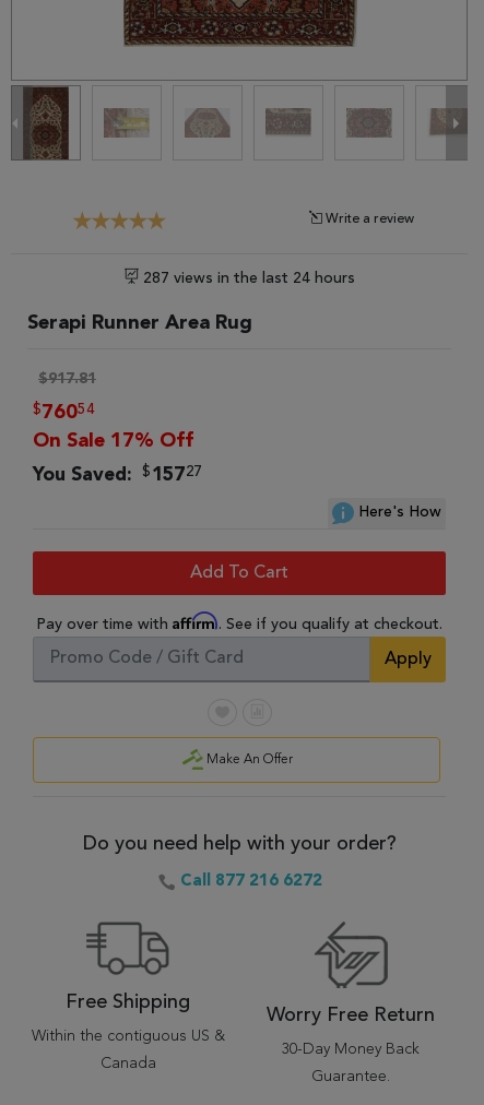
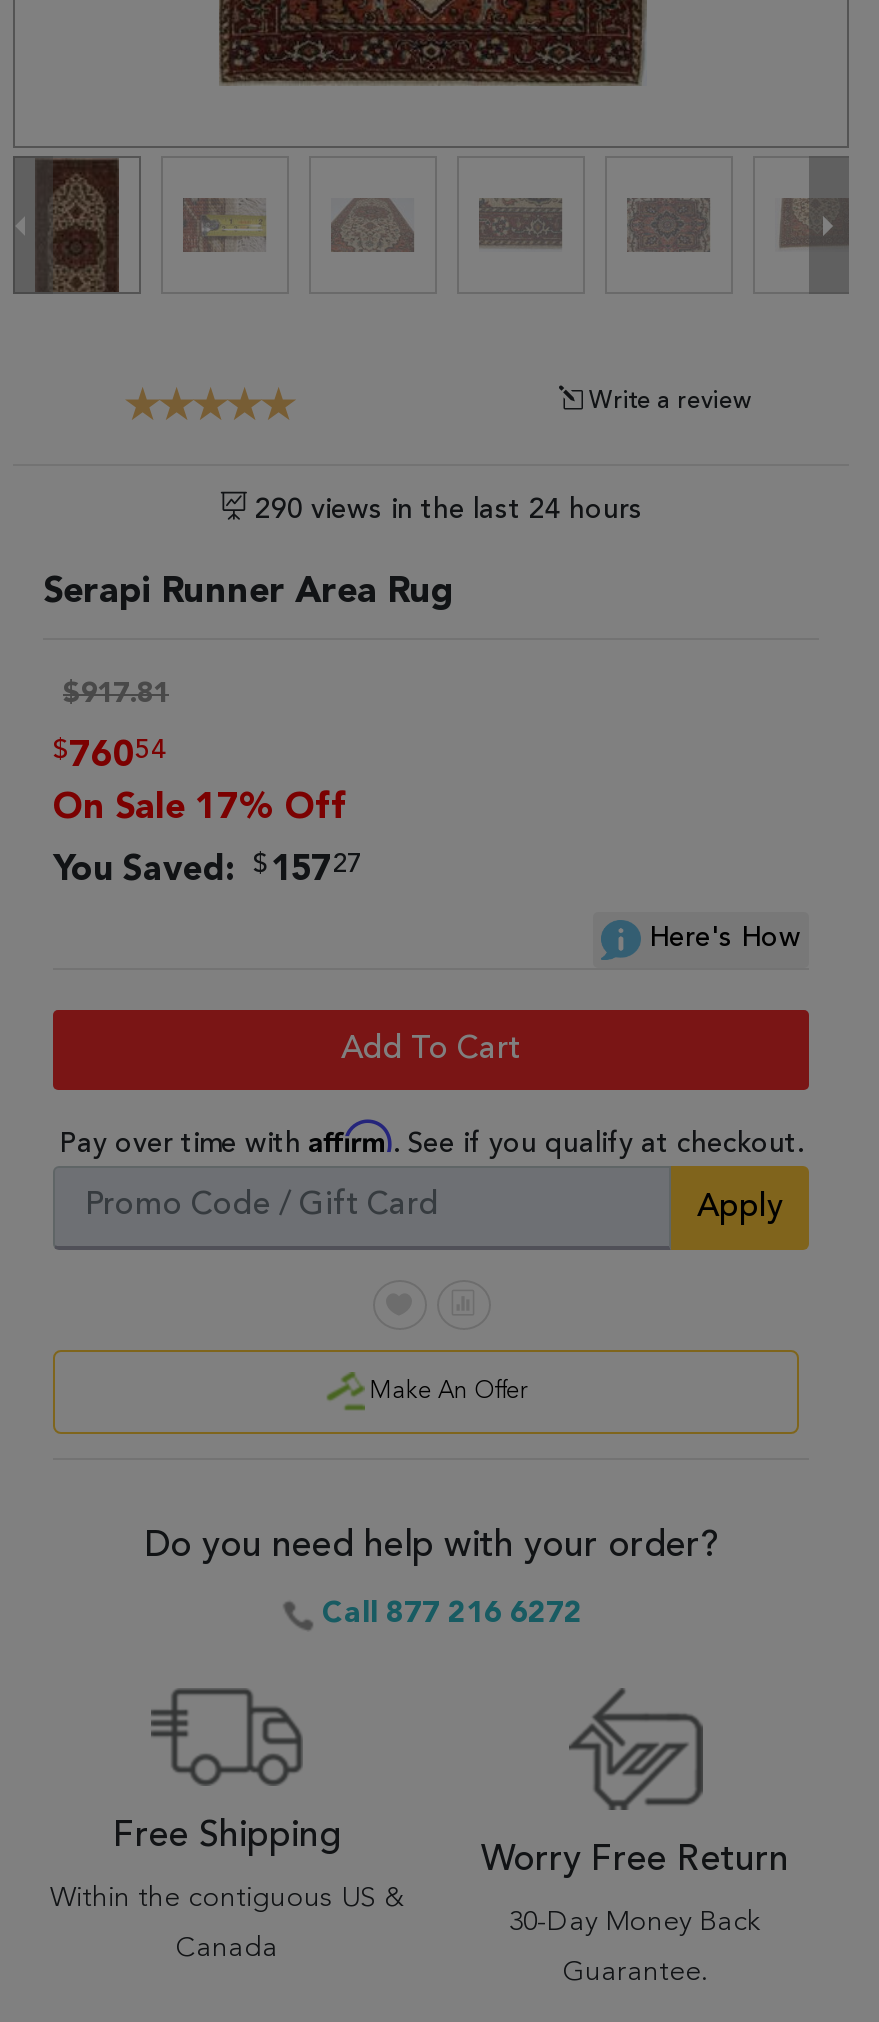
- 287 views in the last 24 hours
+ 290 views in the last 24 hours
